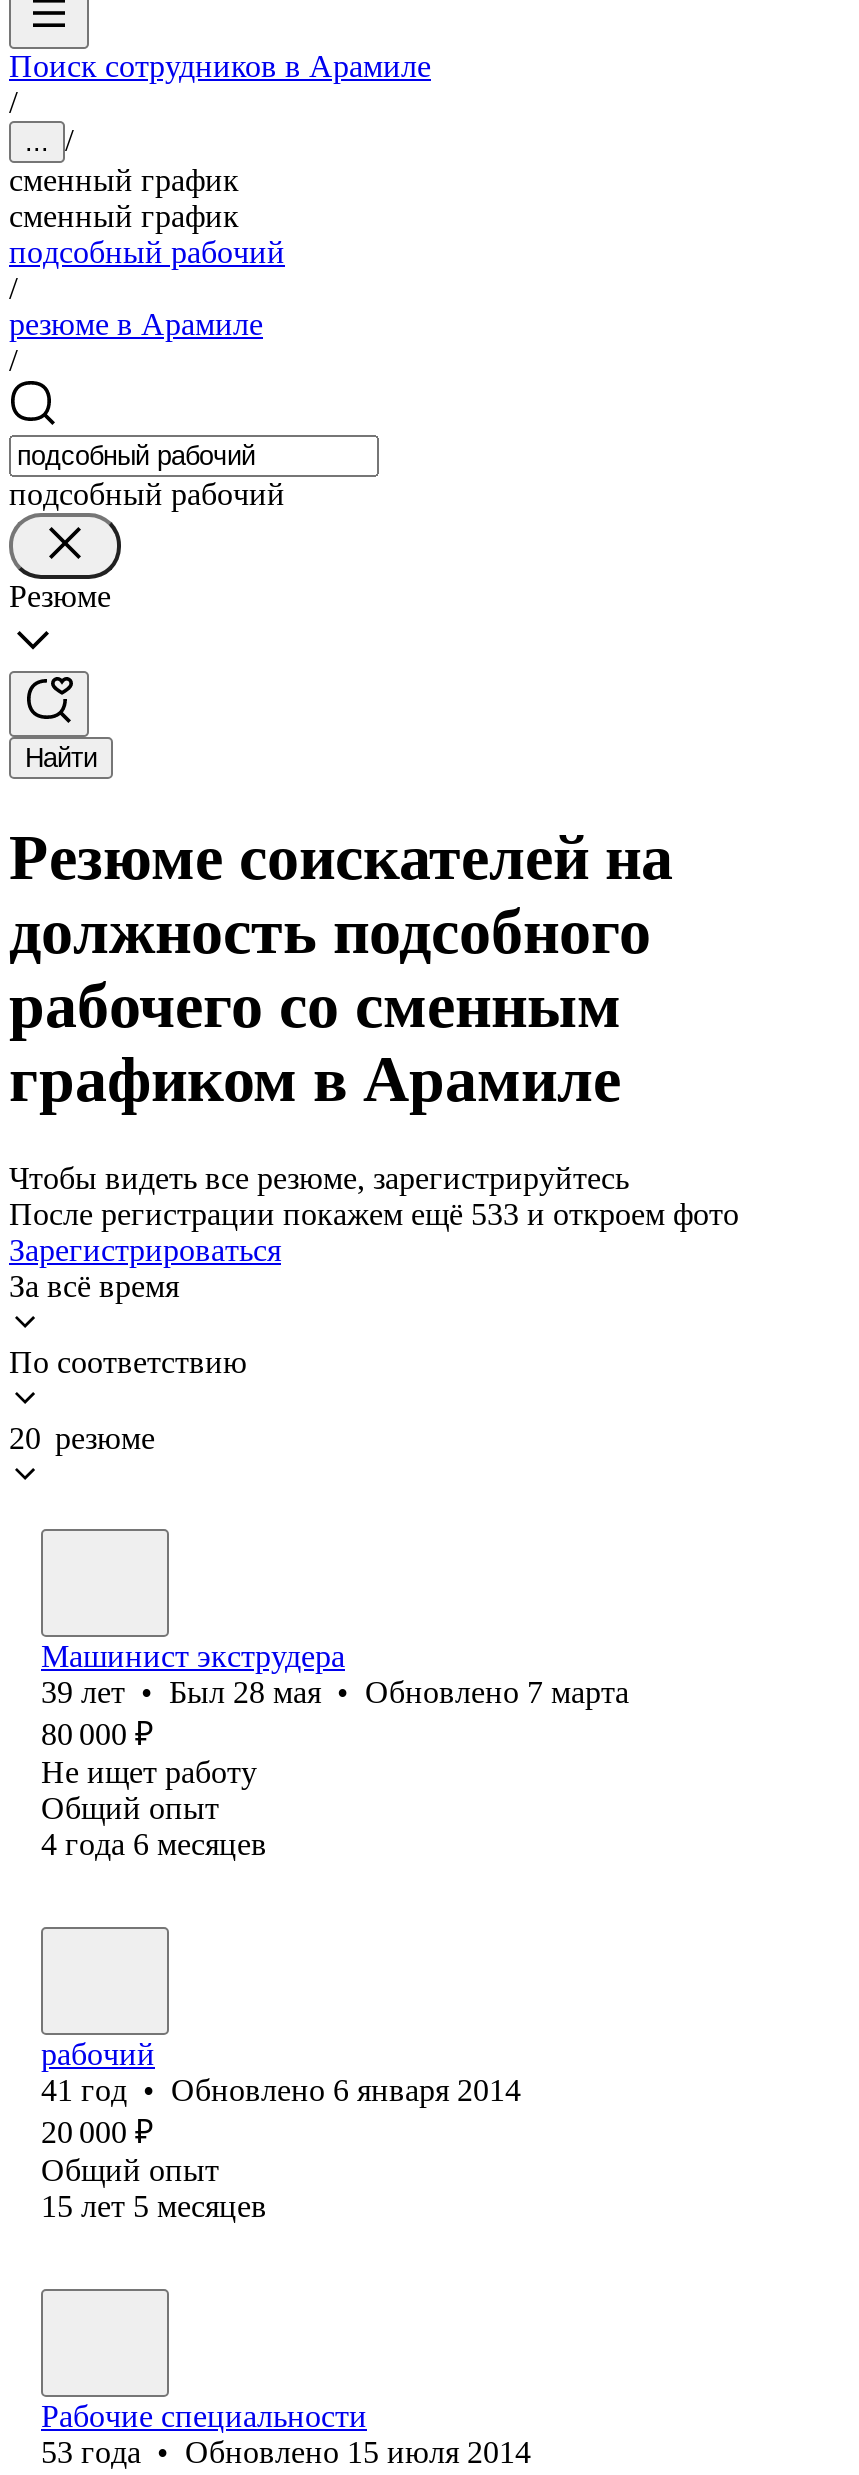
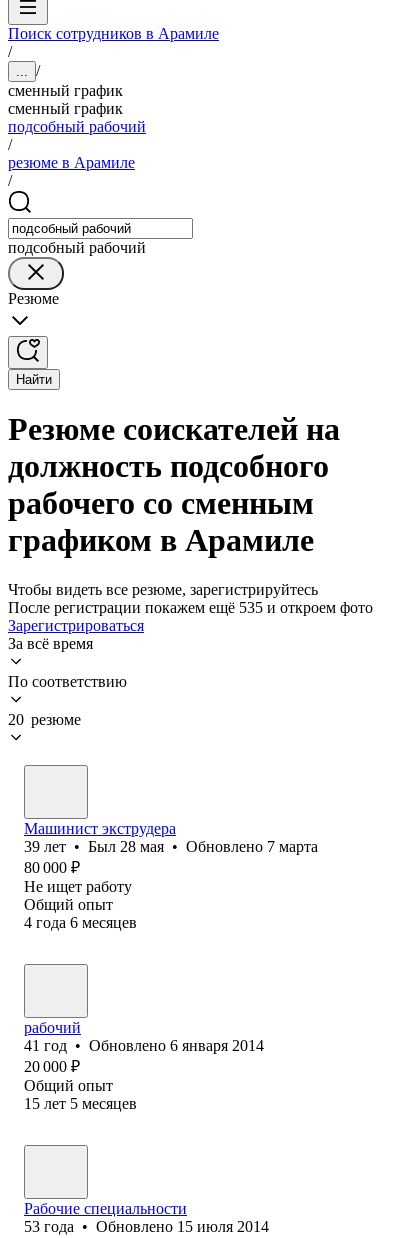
- После регистрации покажем ещё 533 и откроем фото
+ После регистрации покажем ещё 535 и откроем фото
